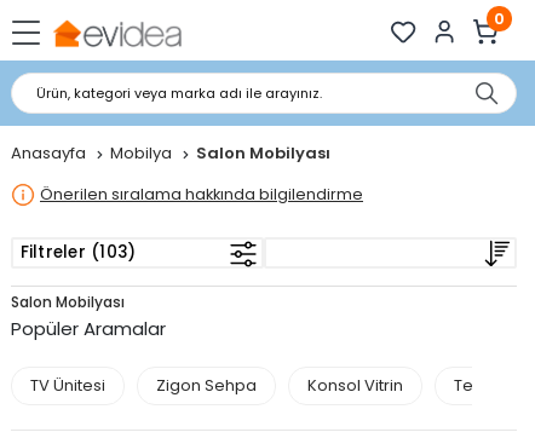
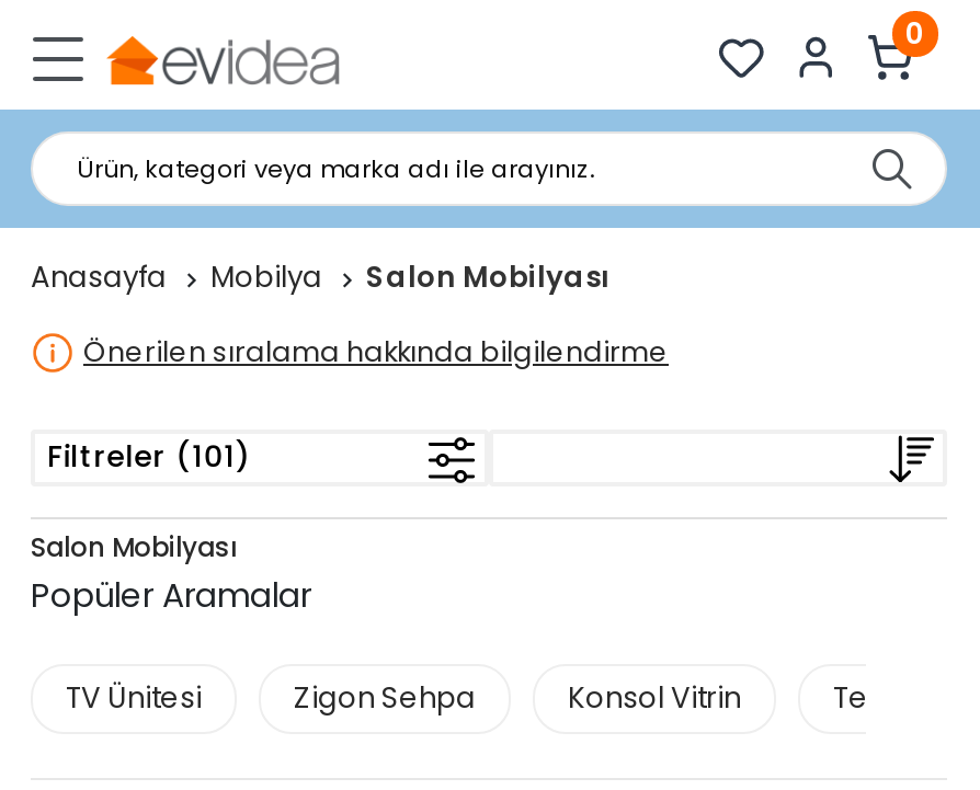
- Filtreler (103)
+ Filtreler (101)
